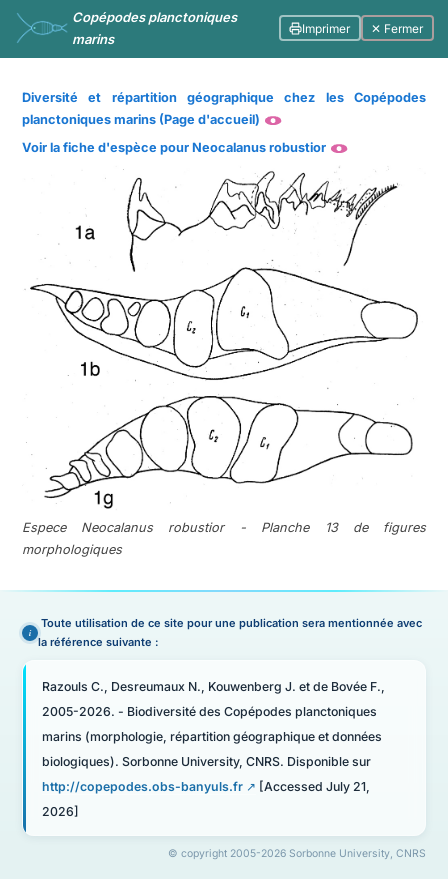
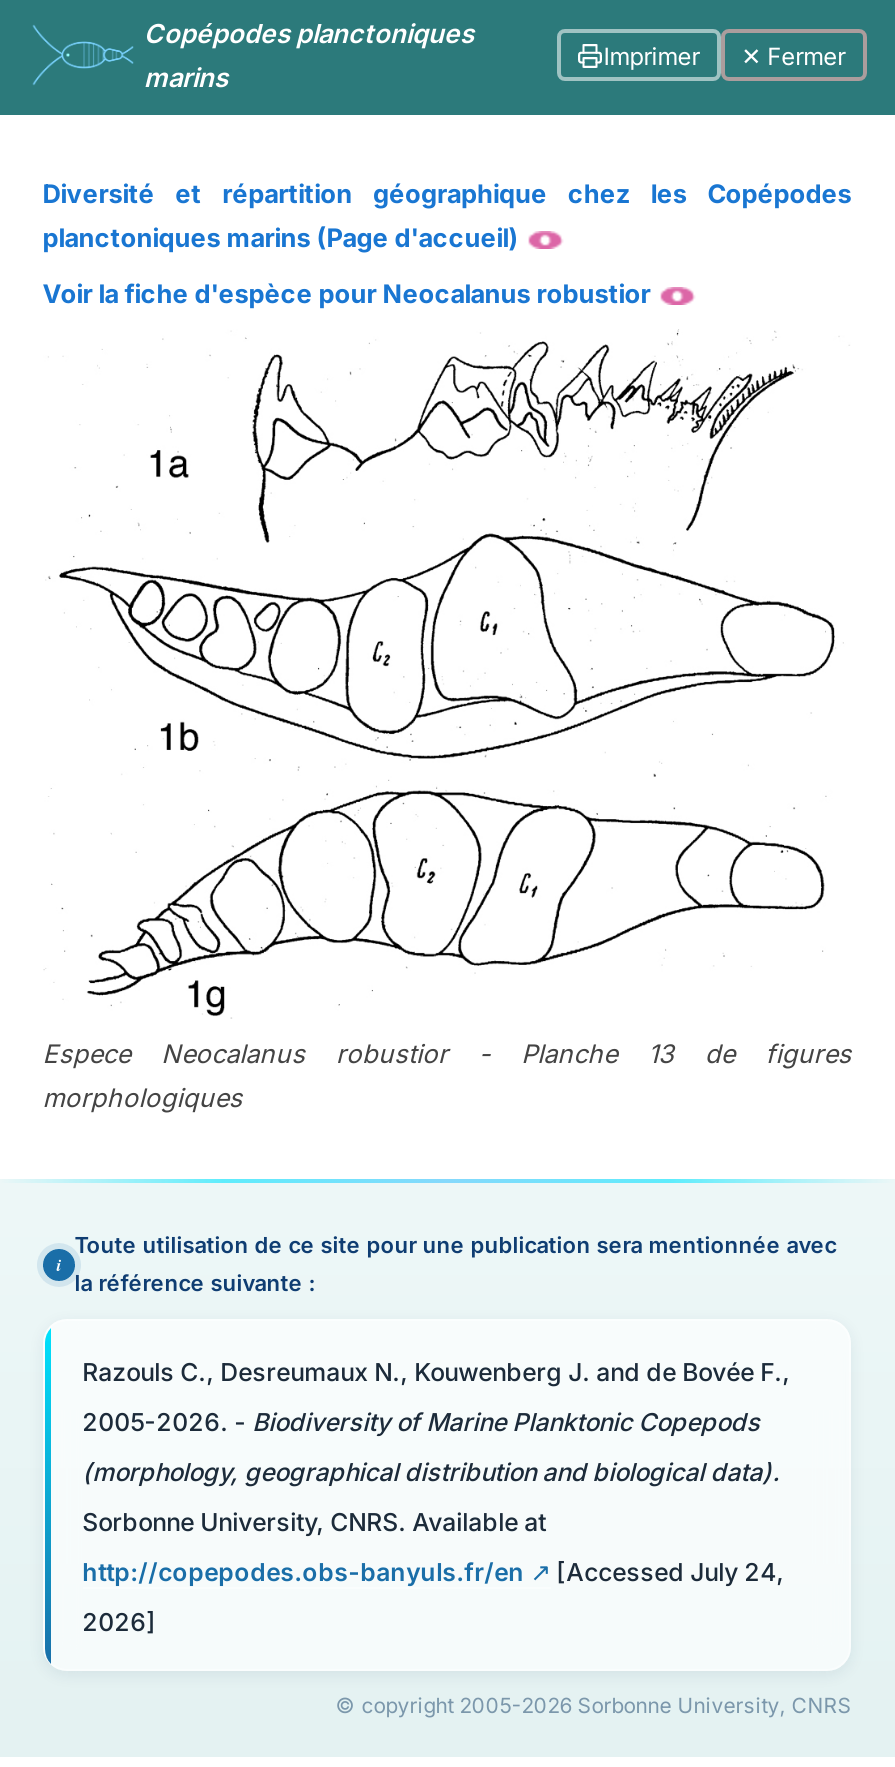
- Razouls C., Desreumaux N., Kouwenberg J. et de Bovée F.,
+ Razouls C., Desreumaux N., Kouwenberg J. and de Bovée F.,

- 2005-2026. - Biodiversité des Copépodes planctoniques
+ 2005-2026. - Biodiversity of Marine Planktonic Copepods

- marins (morphologie, répartition géographique et données
+ (morphology, geographical distribution and biological data).

- biologiques). Sorbonne University, CNRS. Disponible sur
+ Sorbonne University, CNRS. Available at

- http://copepodes.obs-banyuls.fr
- [Accessed July 21,
+ http://copepodes.obs-banyuls.fr/en
+ [Accessed July 24,
